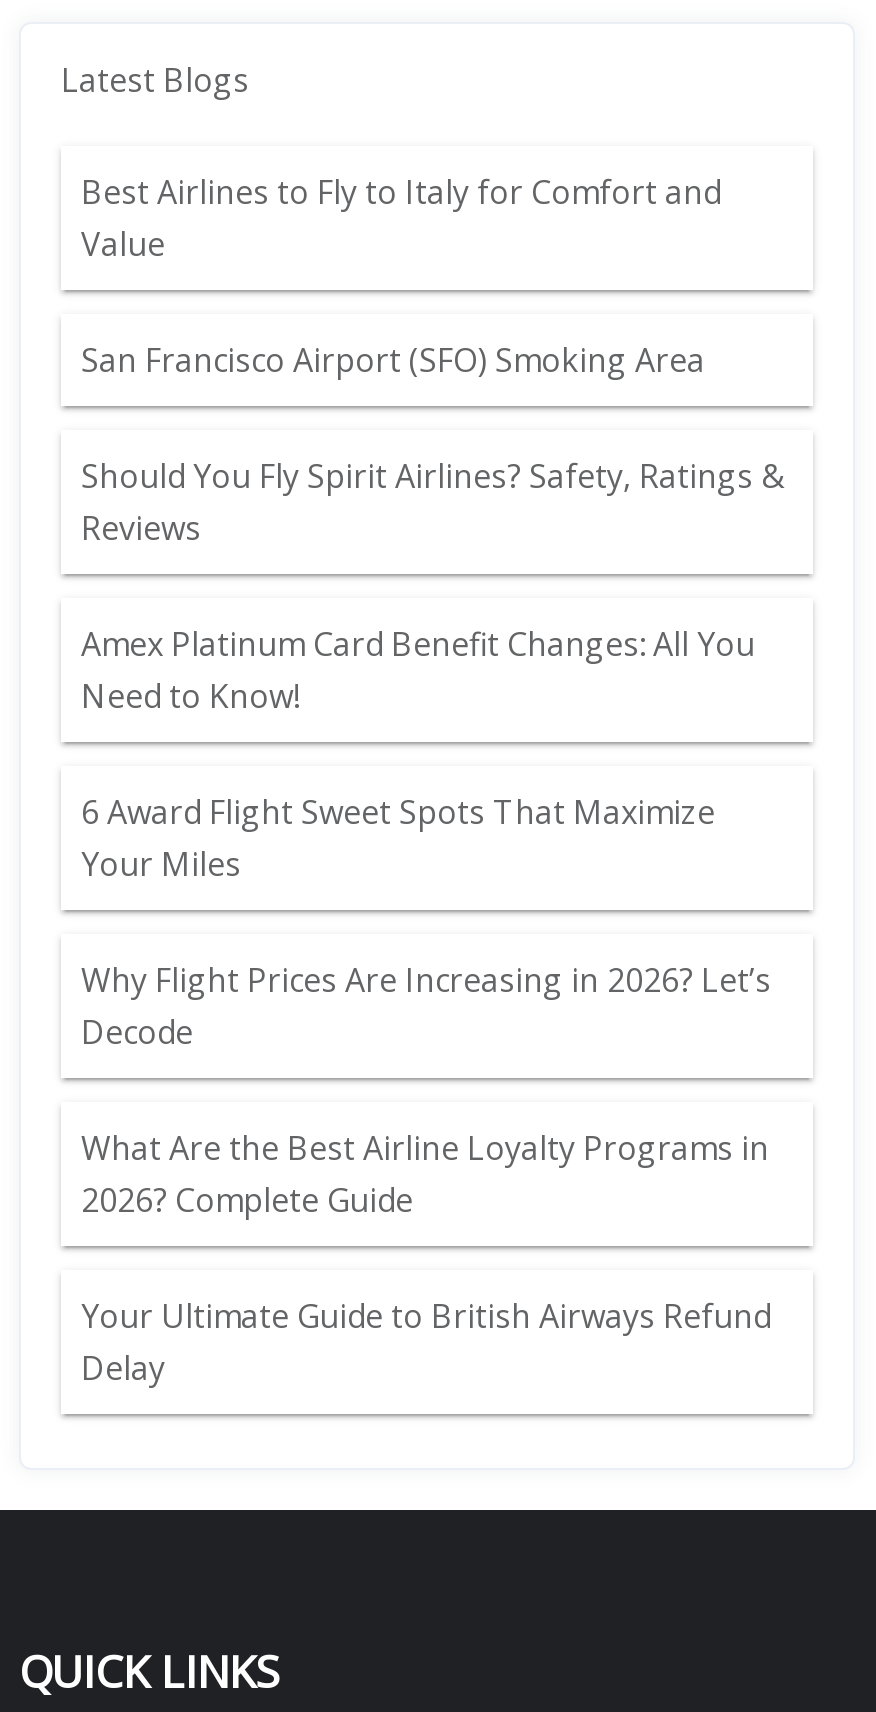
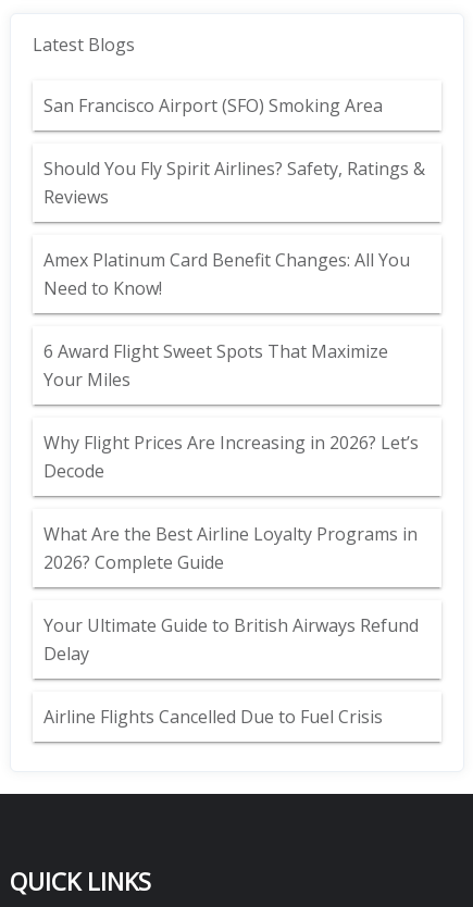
- Best Airlines to Fly to Italy for Comfort and
- Value

moved up: San Francisco Airport (SFO) Smoking Area | Should You Fly Spirit Airlines? Safety, Ratings & | Reviews | ... | Your Ultimate Guide to British Airways Refund | Delay

+ Airline Flights Cancelled Due to Fuel Crisis
